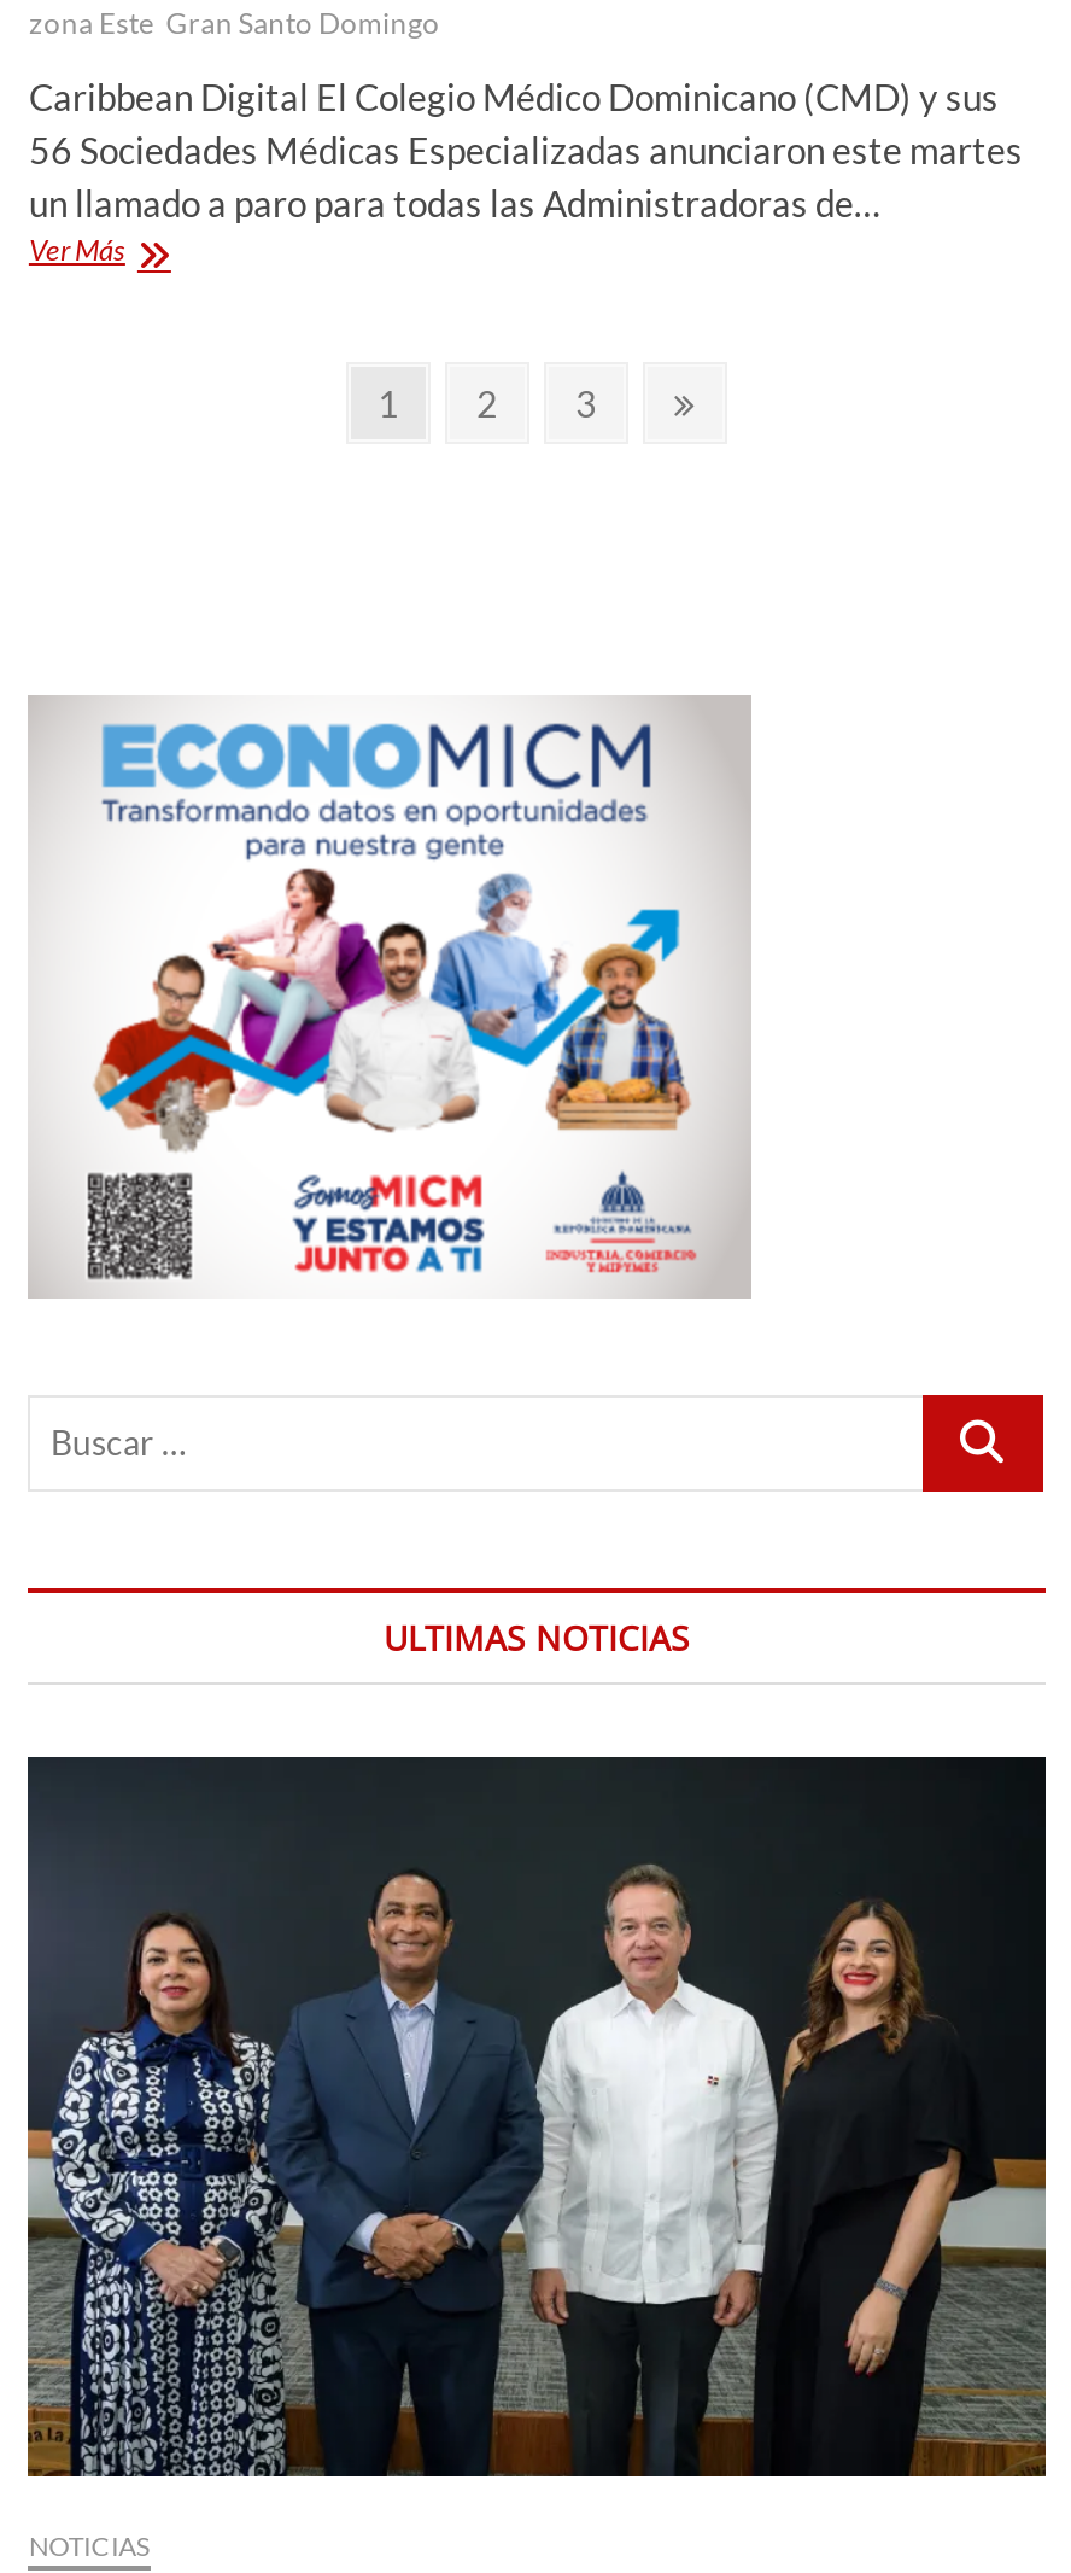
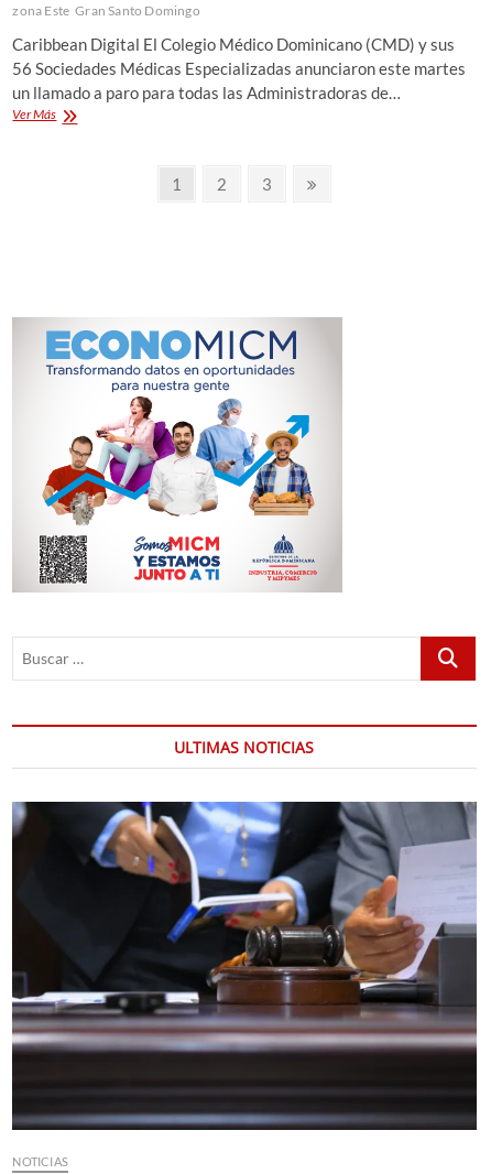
- [image]
+ [image]
